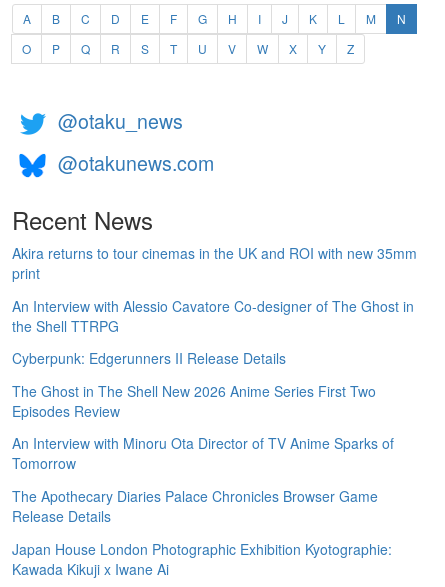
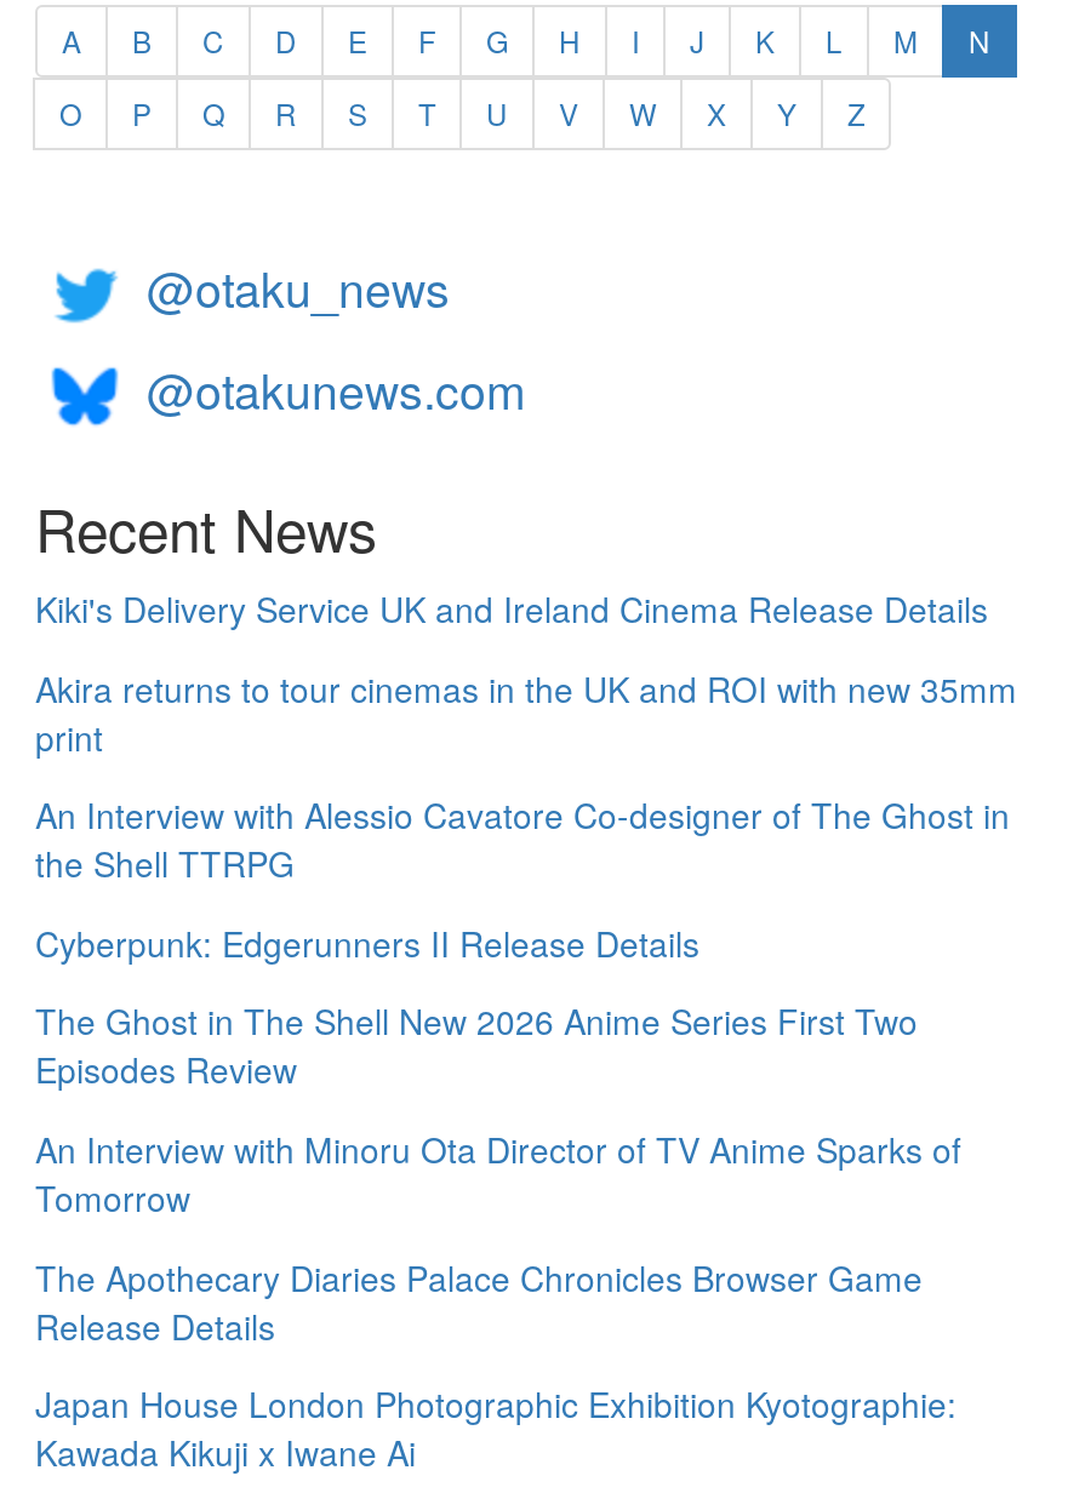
+ Kiki's Delivery Service UK and Ireland Cinema Release Details
